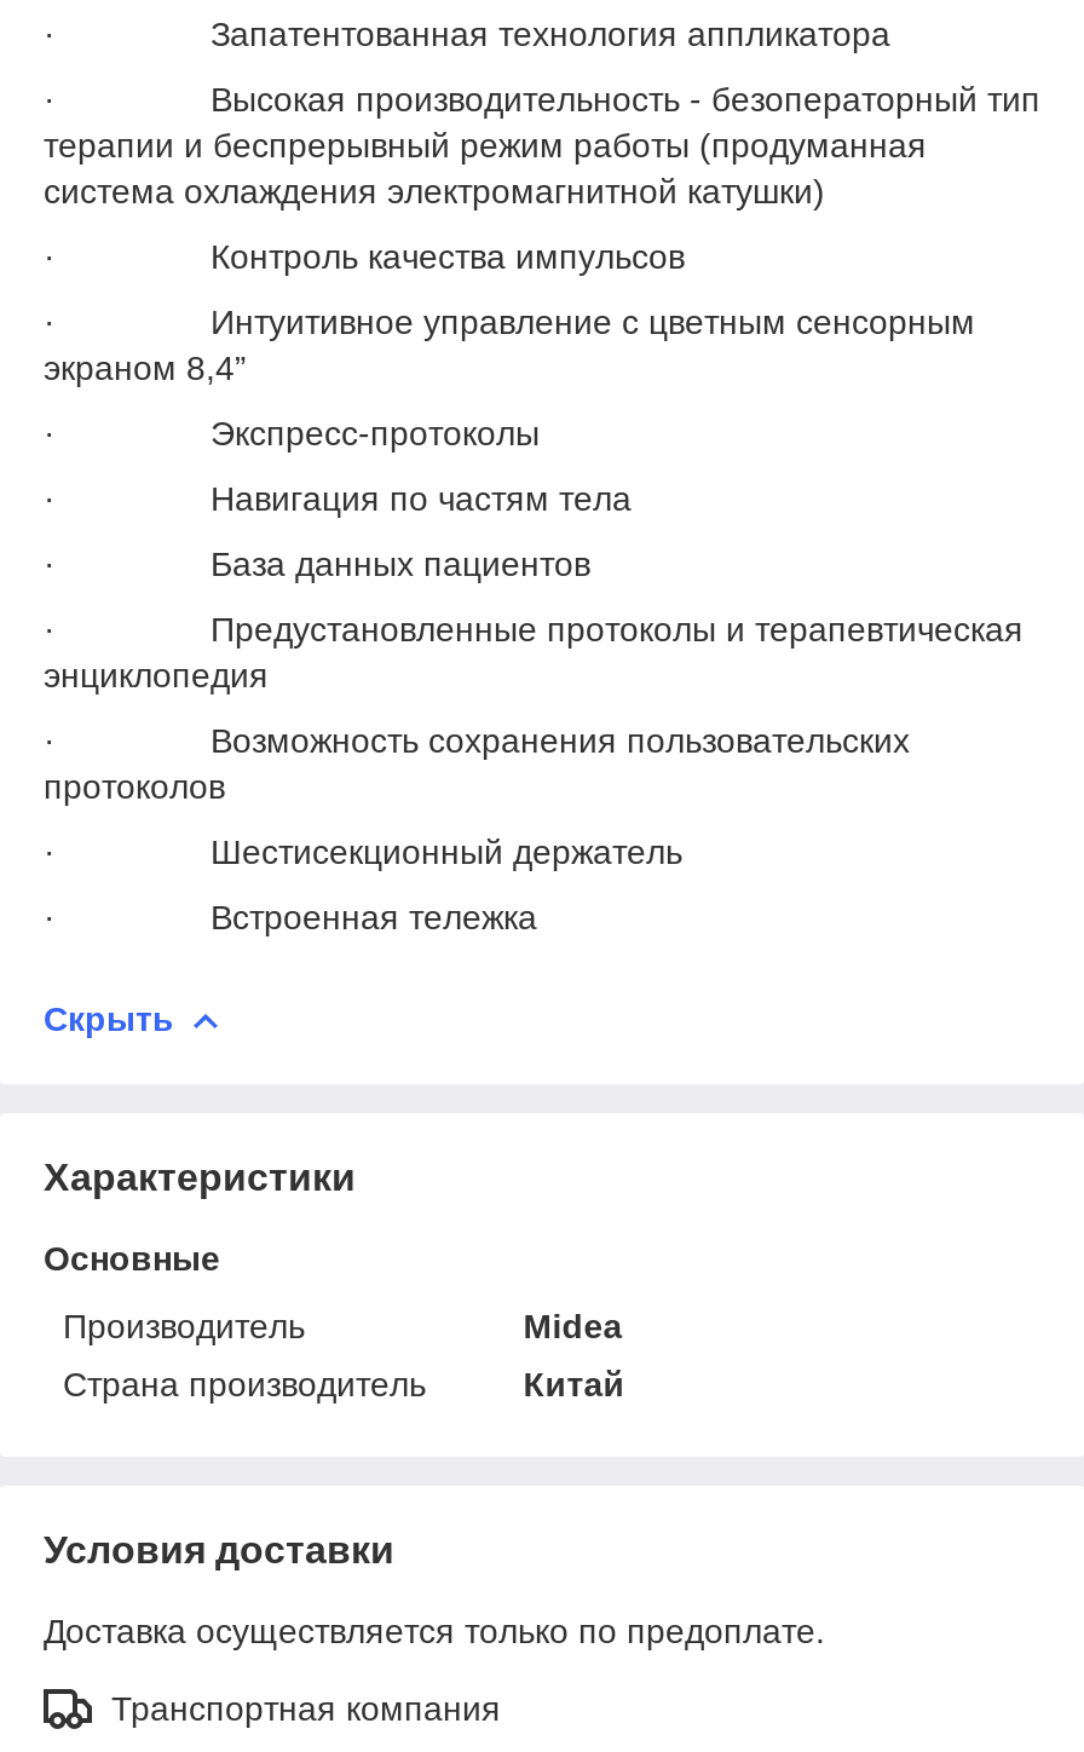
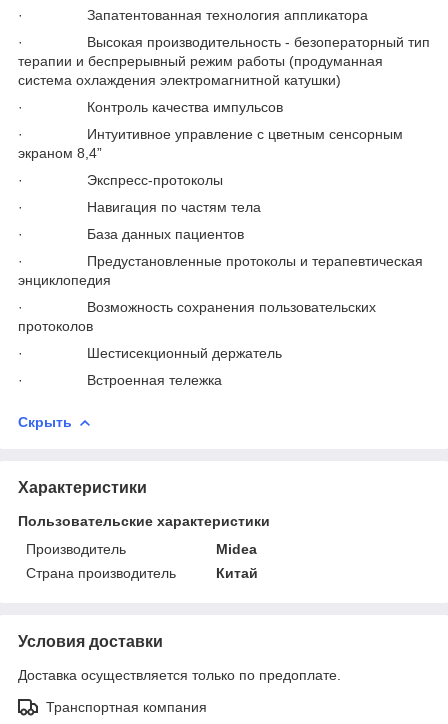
- Основные
+ Пользовательские характеристики
